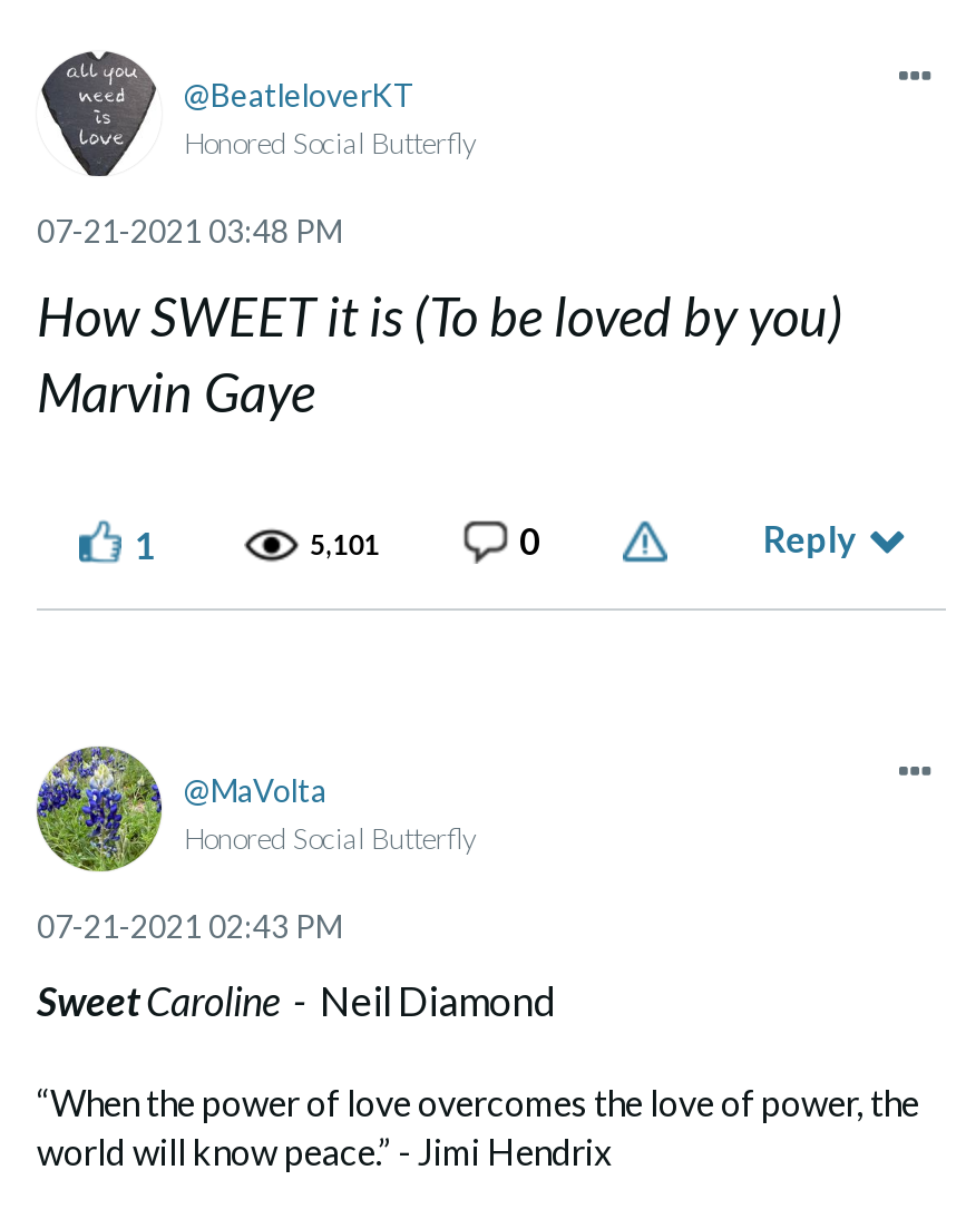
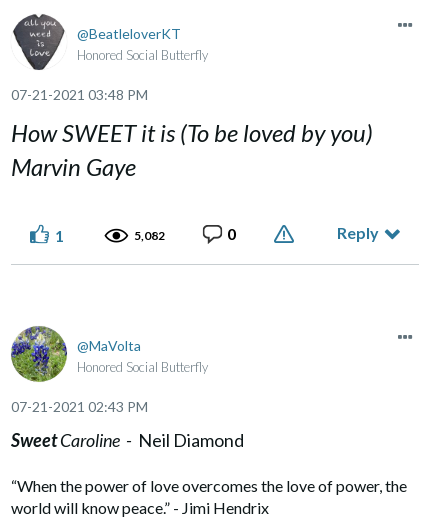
- 5,101
+ 5,082
